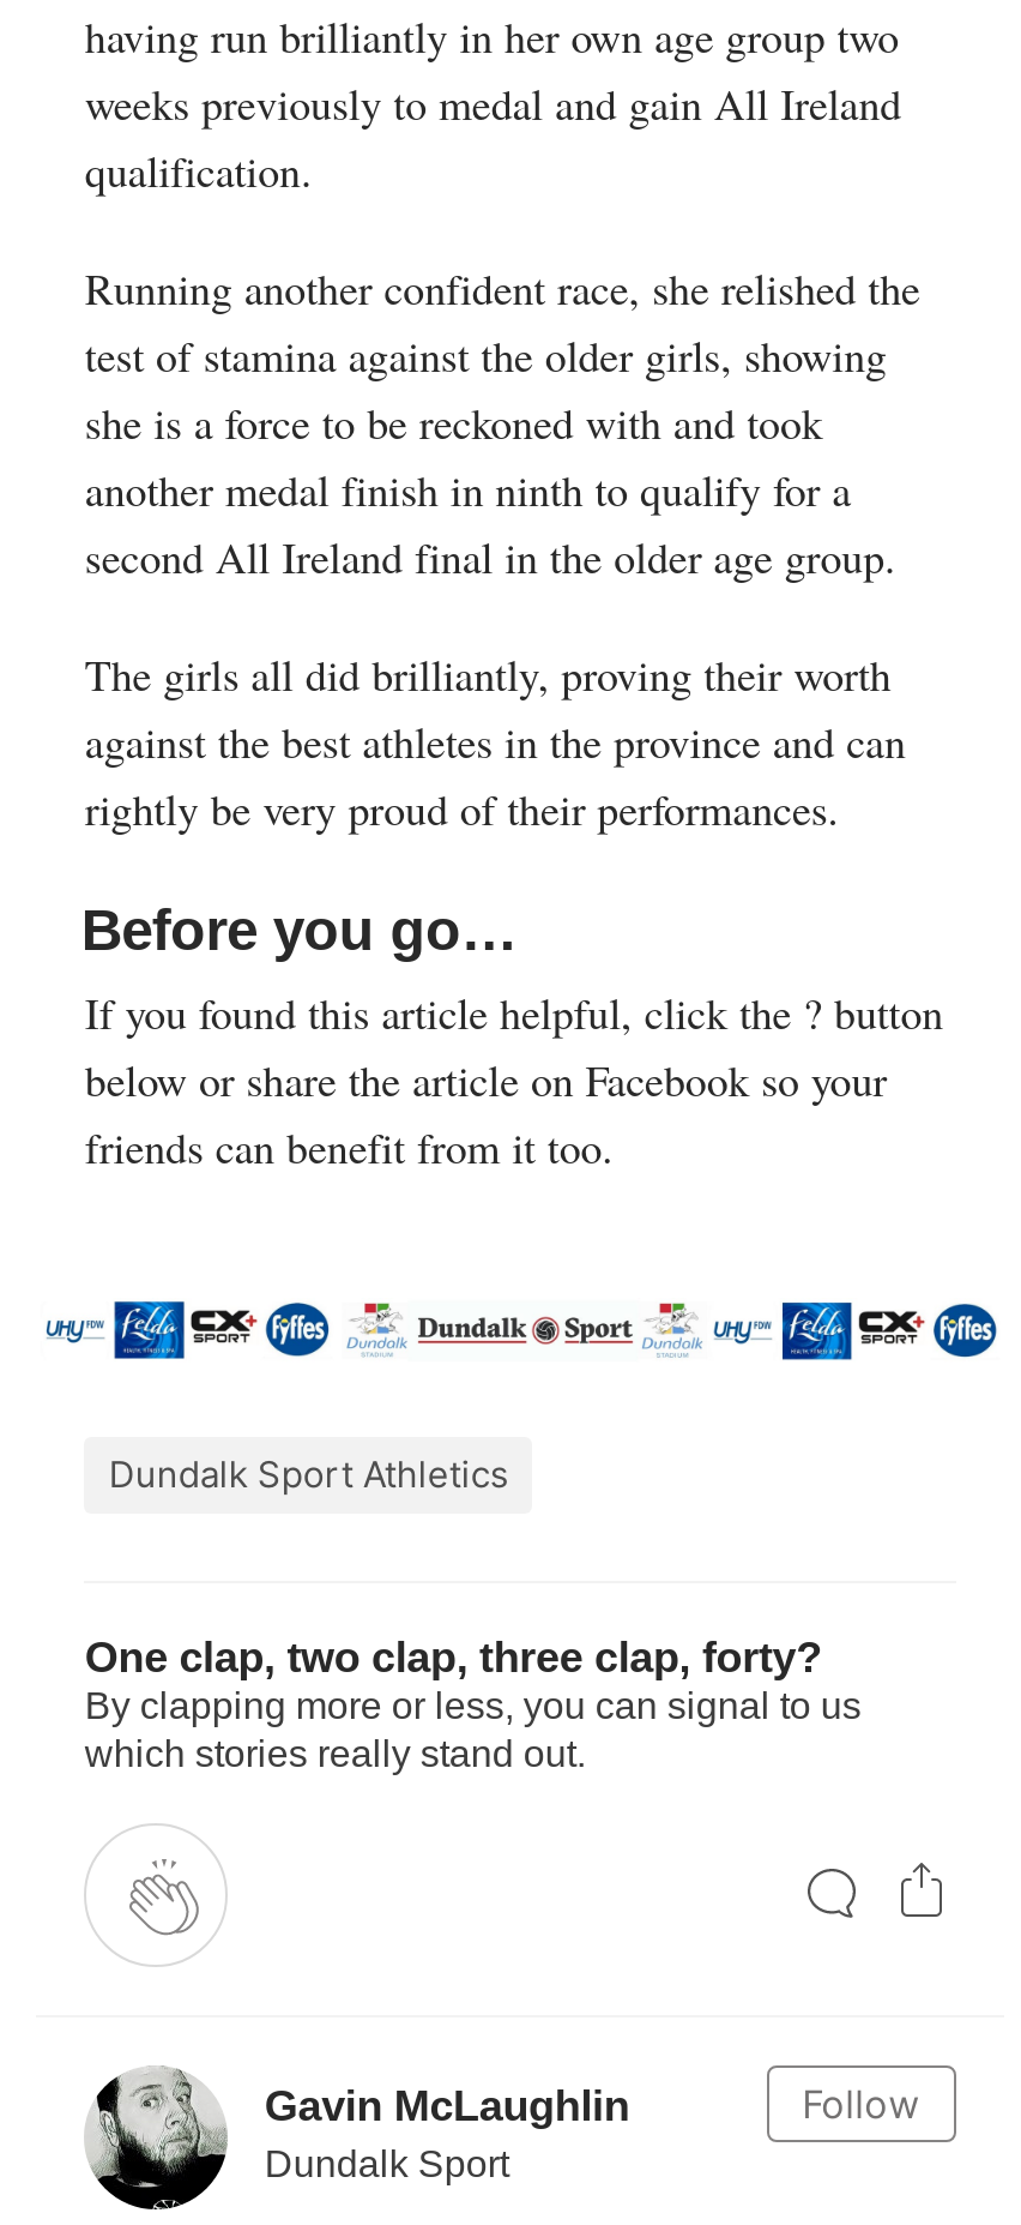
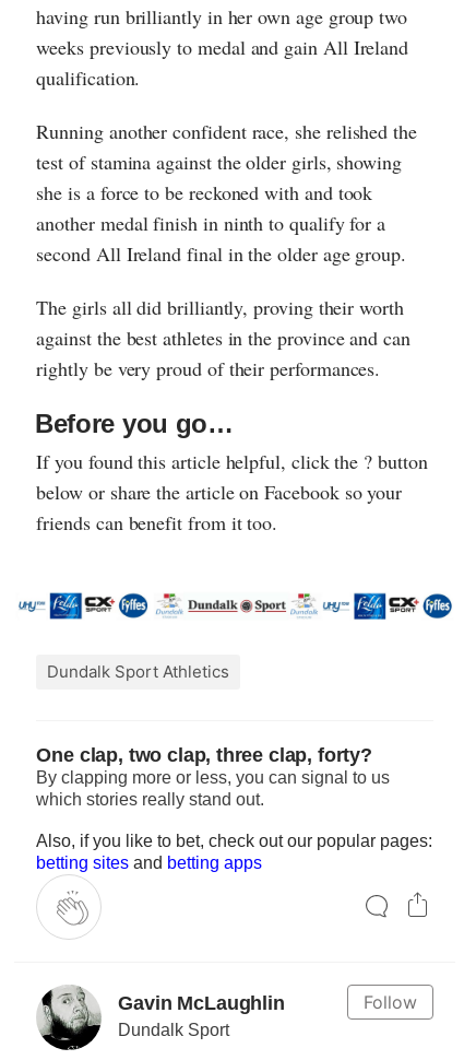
+ Also, if you like to bet, check out our popular pages:
+ betting sites and betting apps
